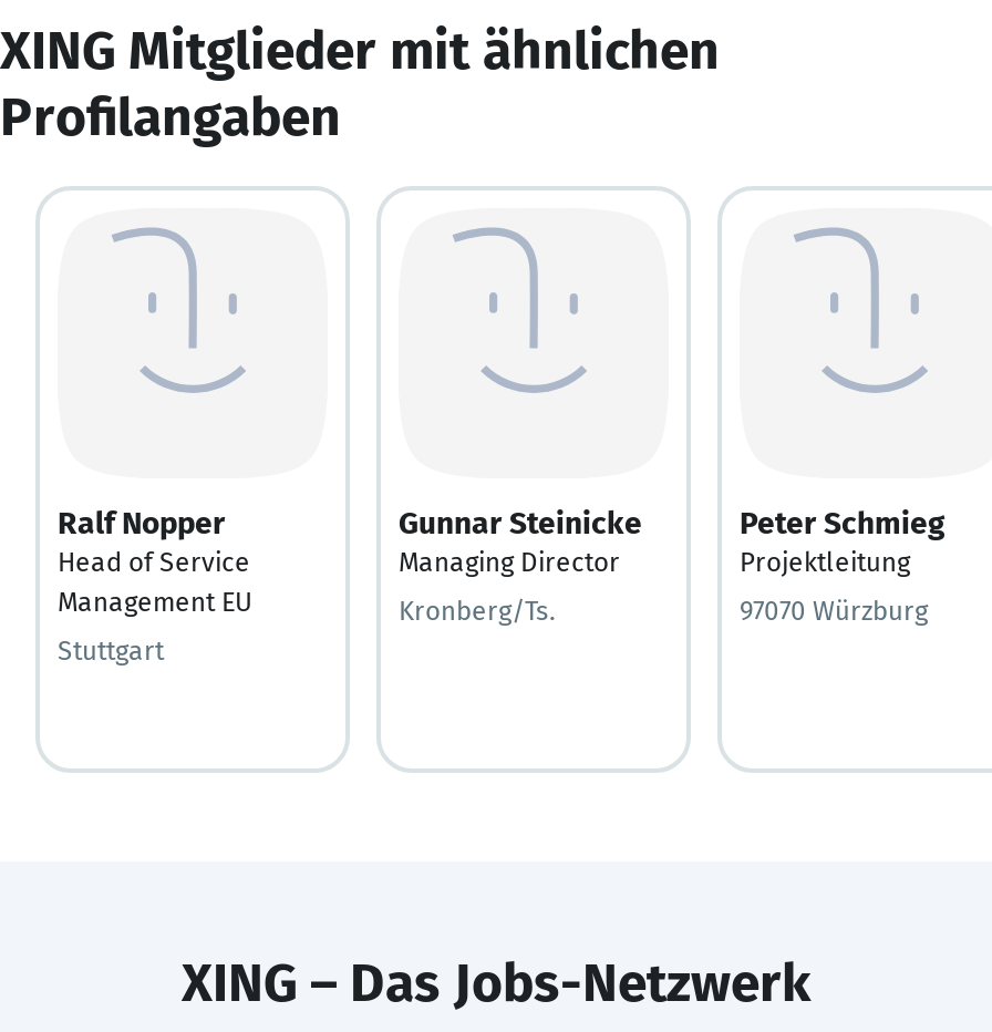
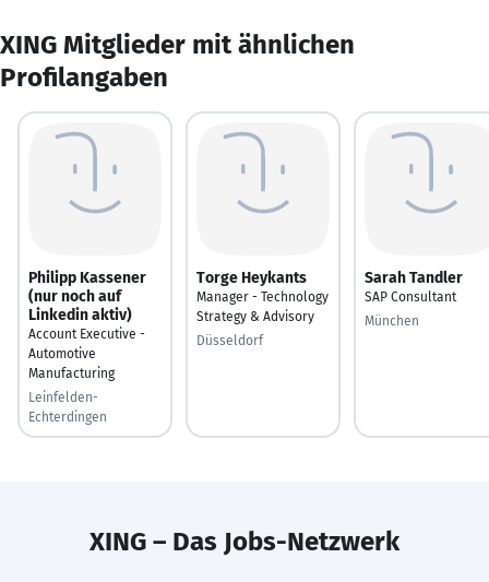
- Ralf Nopper
- Head of Service
- Management EU
+ Philipp Kassener
+ (nur noch auf
+ Linkedin aktiv)
+ Account Executive -
+ Automotive
+ Manufacturing

- Gunnar Steinicke
- Managing Director
+ Torge Heykants
+ Manager - Technology
+ Strategy & Advisory

- Peter Schmieg
- Projektleitung
+ Sarah Tandler
+ SAP Consultant

- Kronberg/Ts.
+ Düsseldorf

- 97070 Würzburg
+ München

- Stuttgart
+ Leinfelden-
+ Echterdingen
